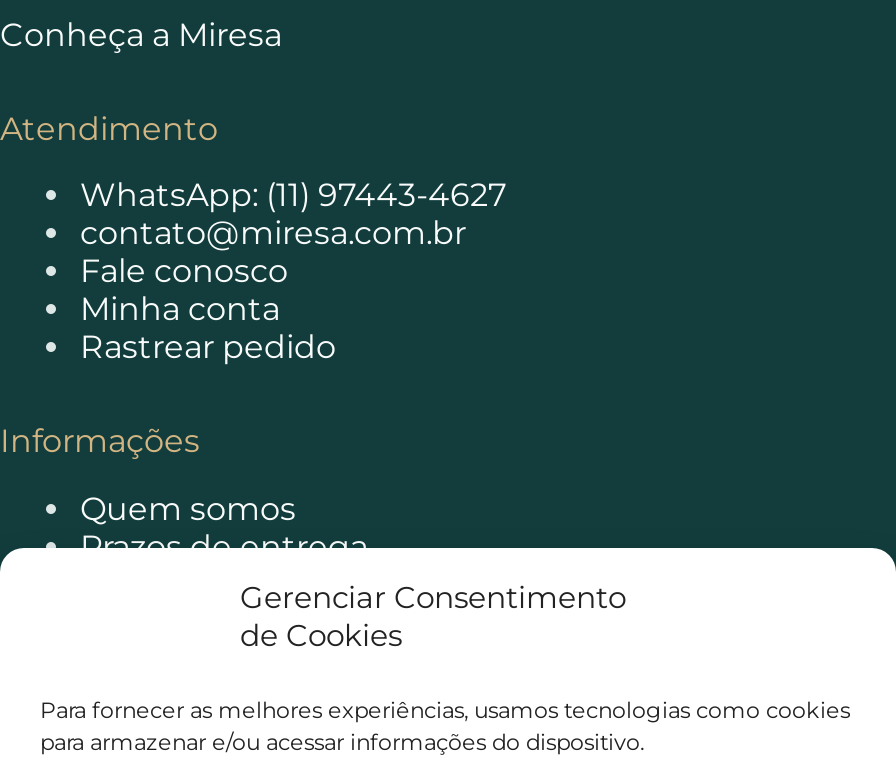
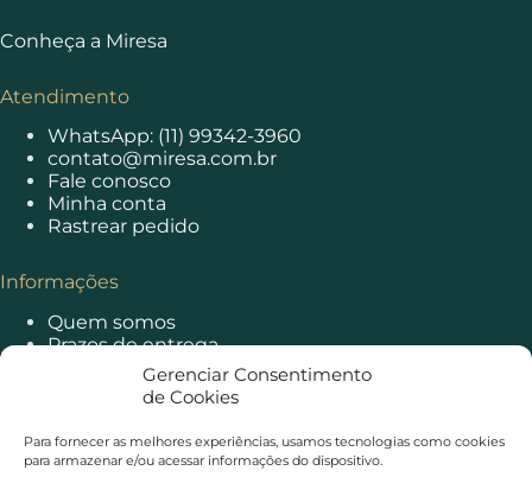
- WhatsApp: (11) 97443-4627
+ WhatsApp: (11) 99342-3960
